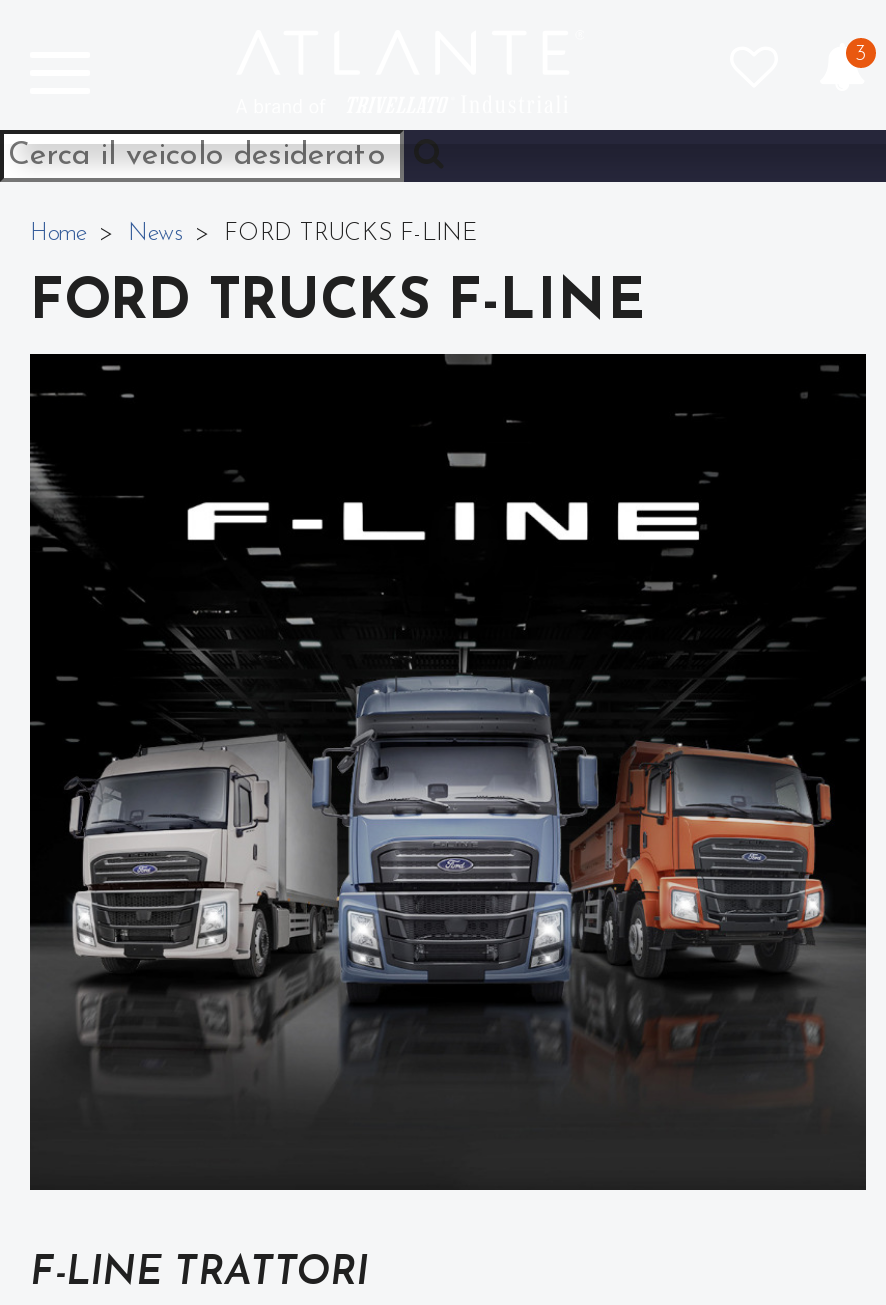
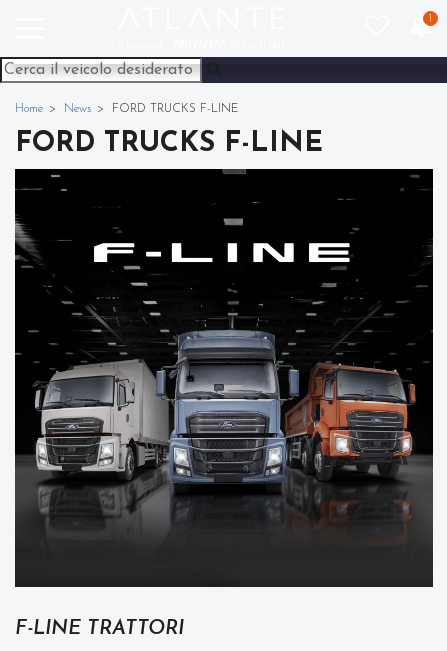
- 3
+ 1
